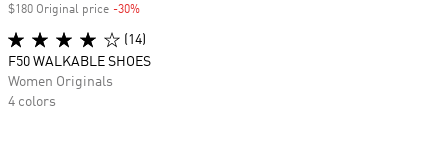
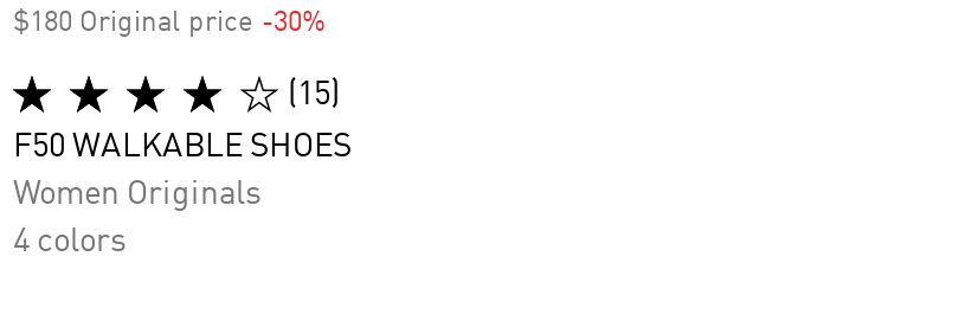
- (14)
+ (15)
